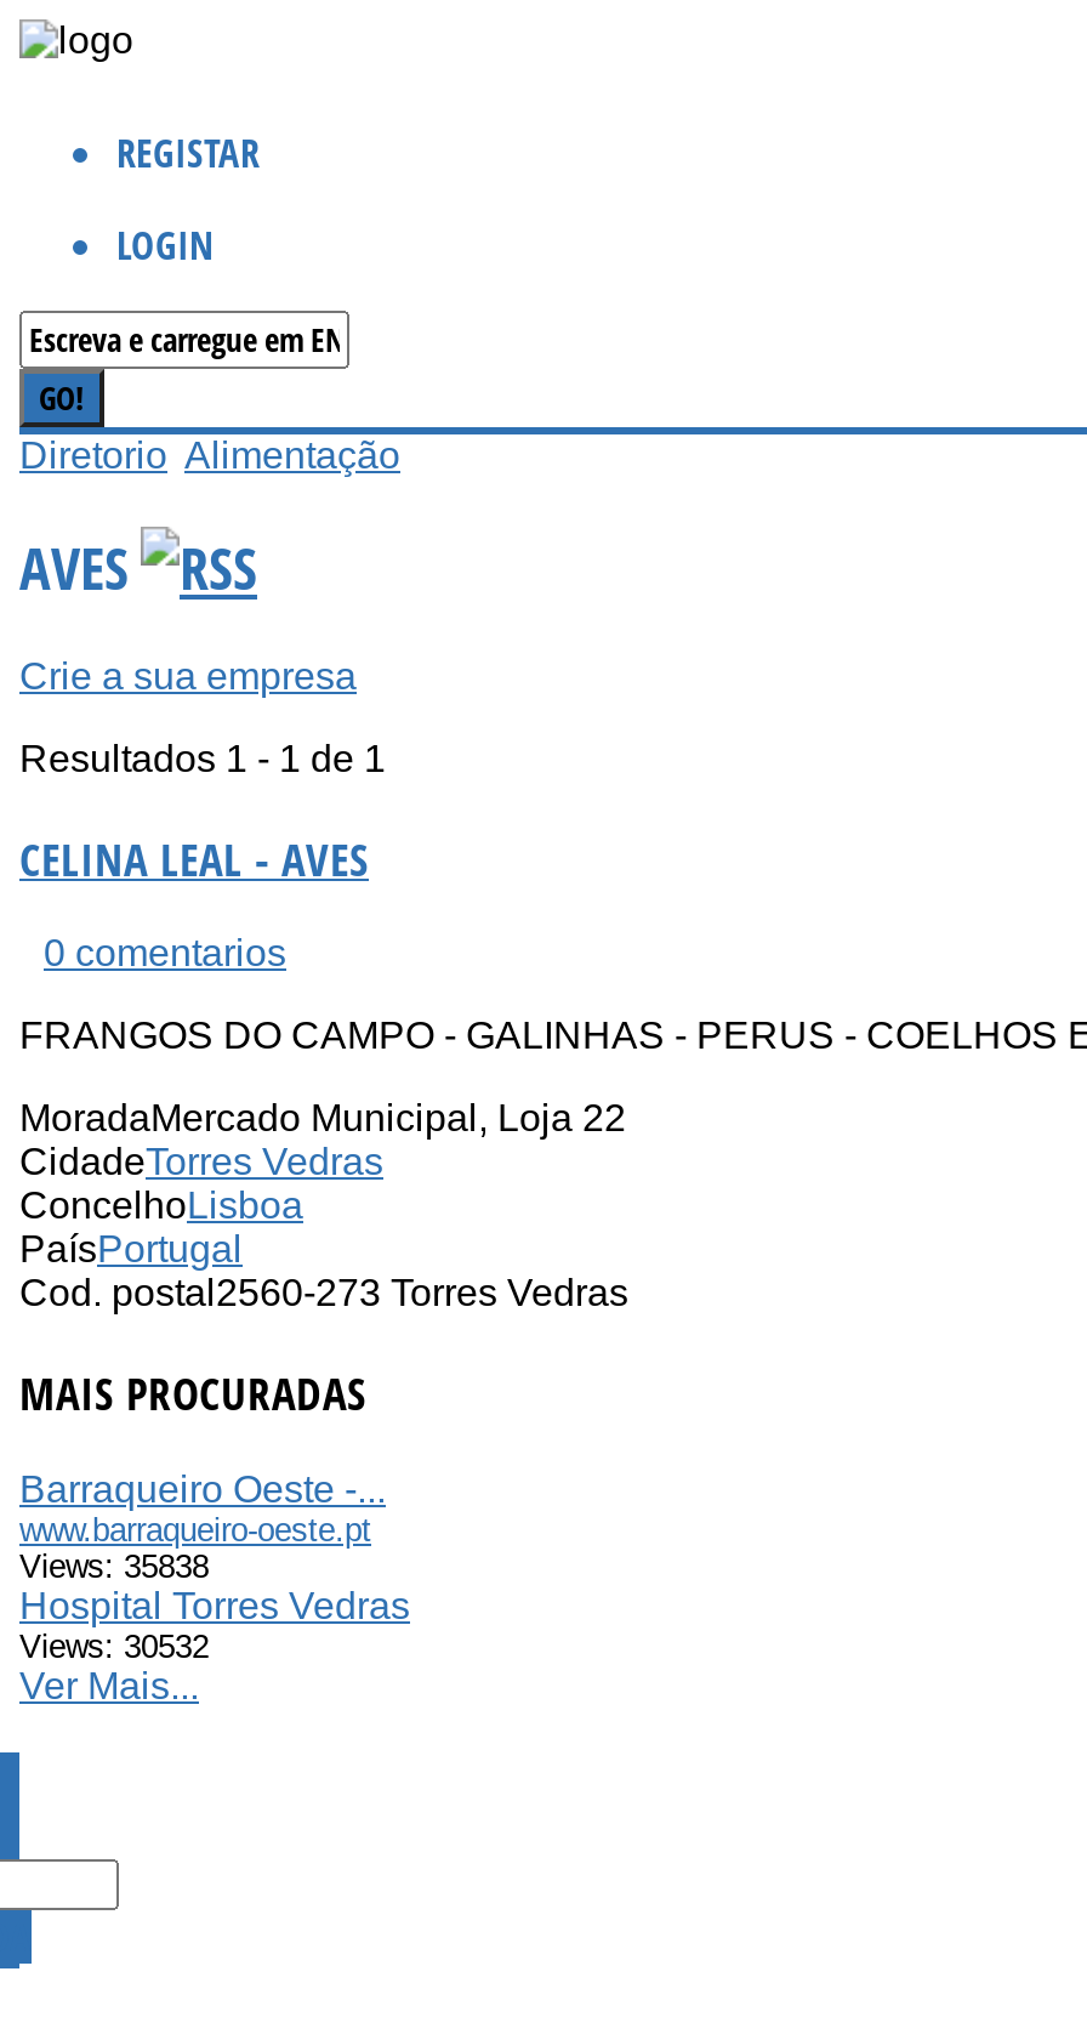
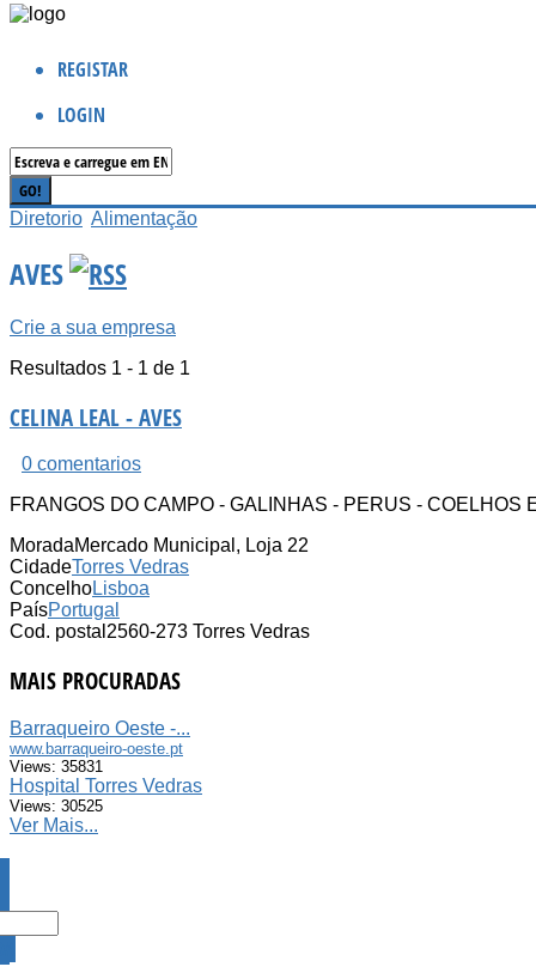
- Views: 35838
+ Views: 35831

- Views: 30532
+ Views: 30525
